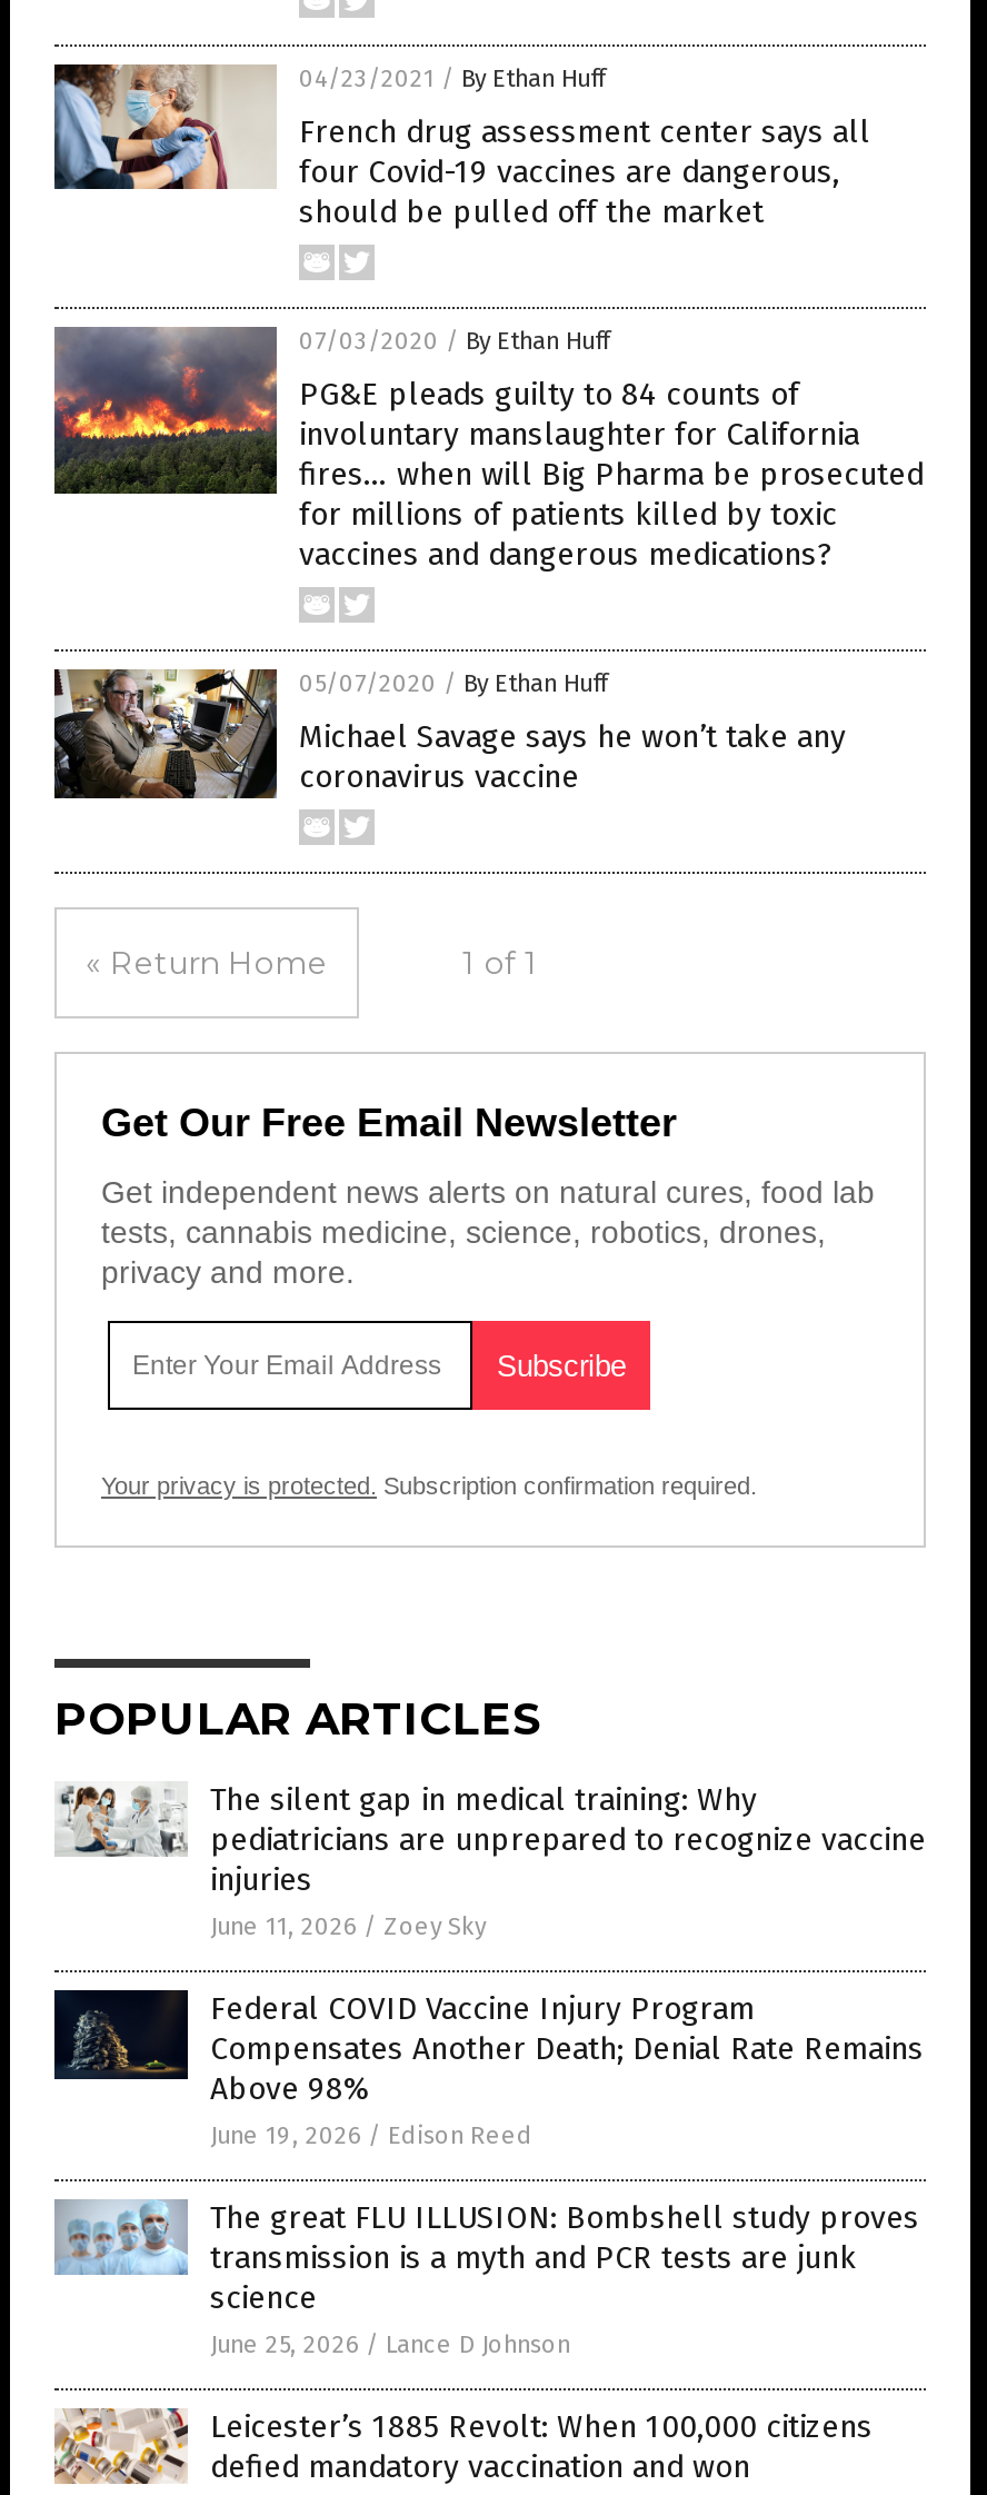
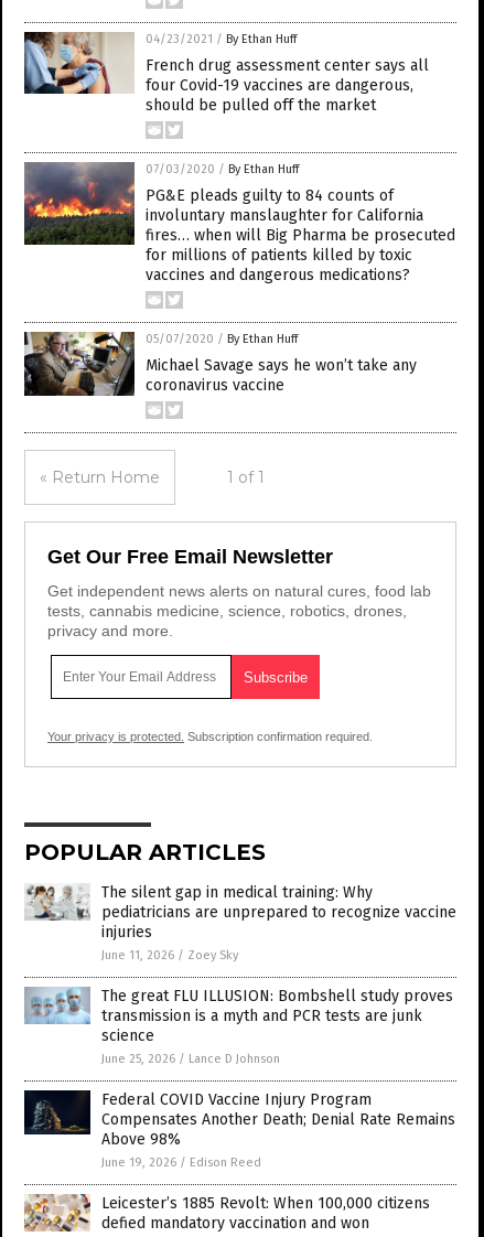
moved down: [image] | Federal COVID Vaccine Injury Program | Compensates Another Death; Denial Rate Remains | Above 98% | June 19, 2026 / Edison Reed

moved up: [image] | The great FLU ILLUSION: Bombshell study proves | transmission is a myth and PCR tests are junk | science | June 25, 2026 / Lance D Johnson
